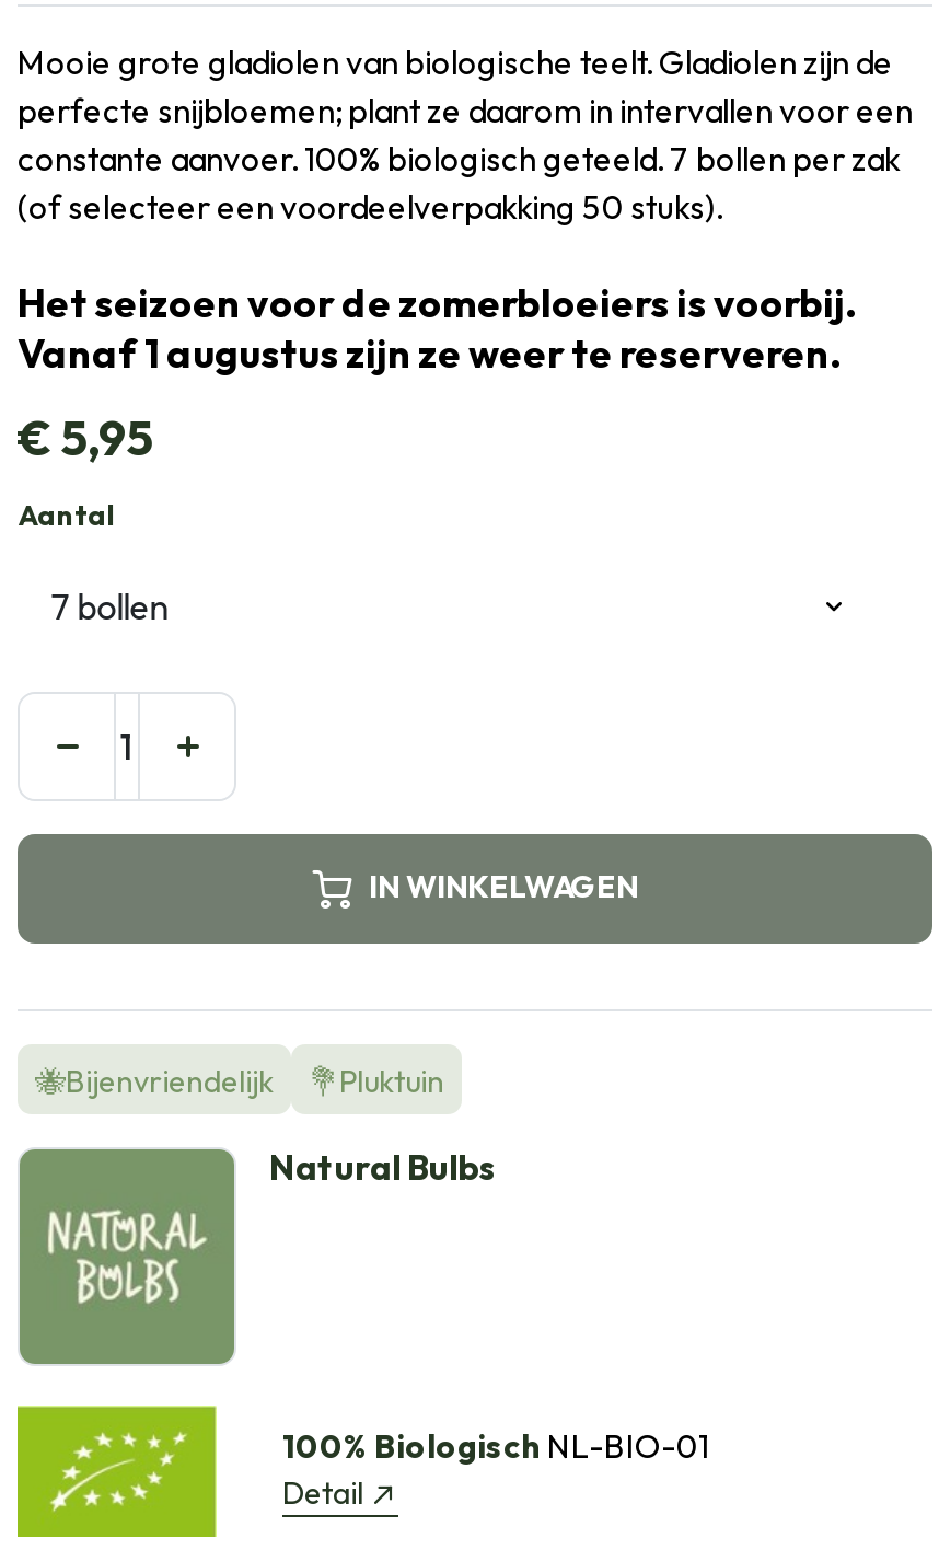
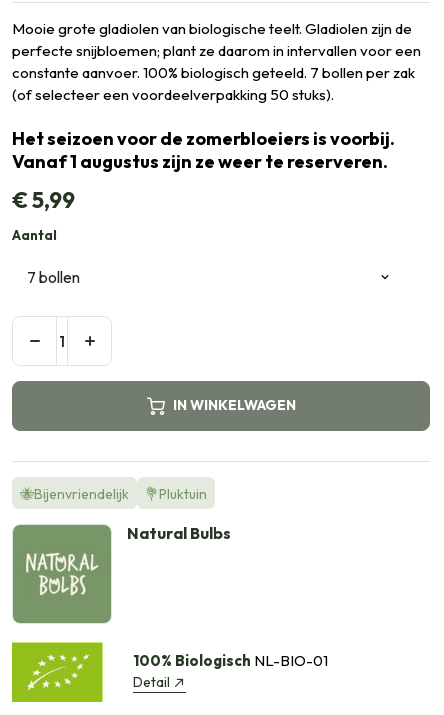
- €5,95
+ €5,99
